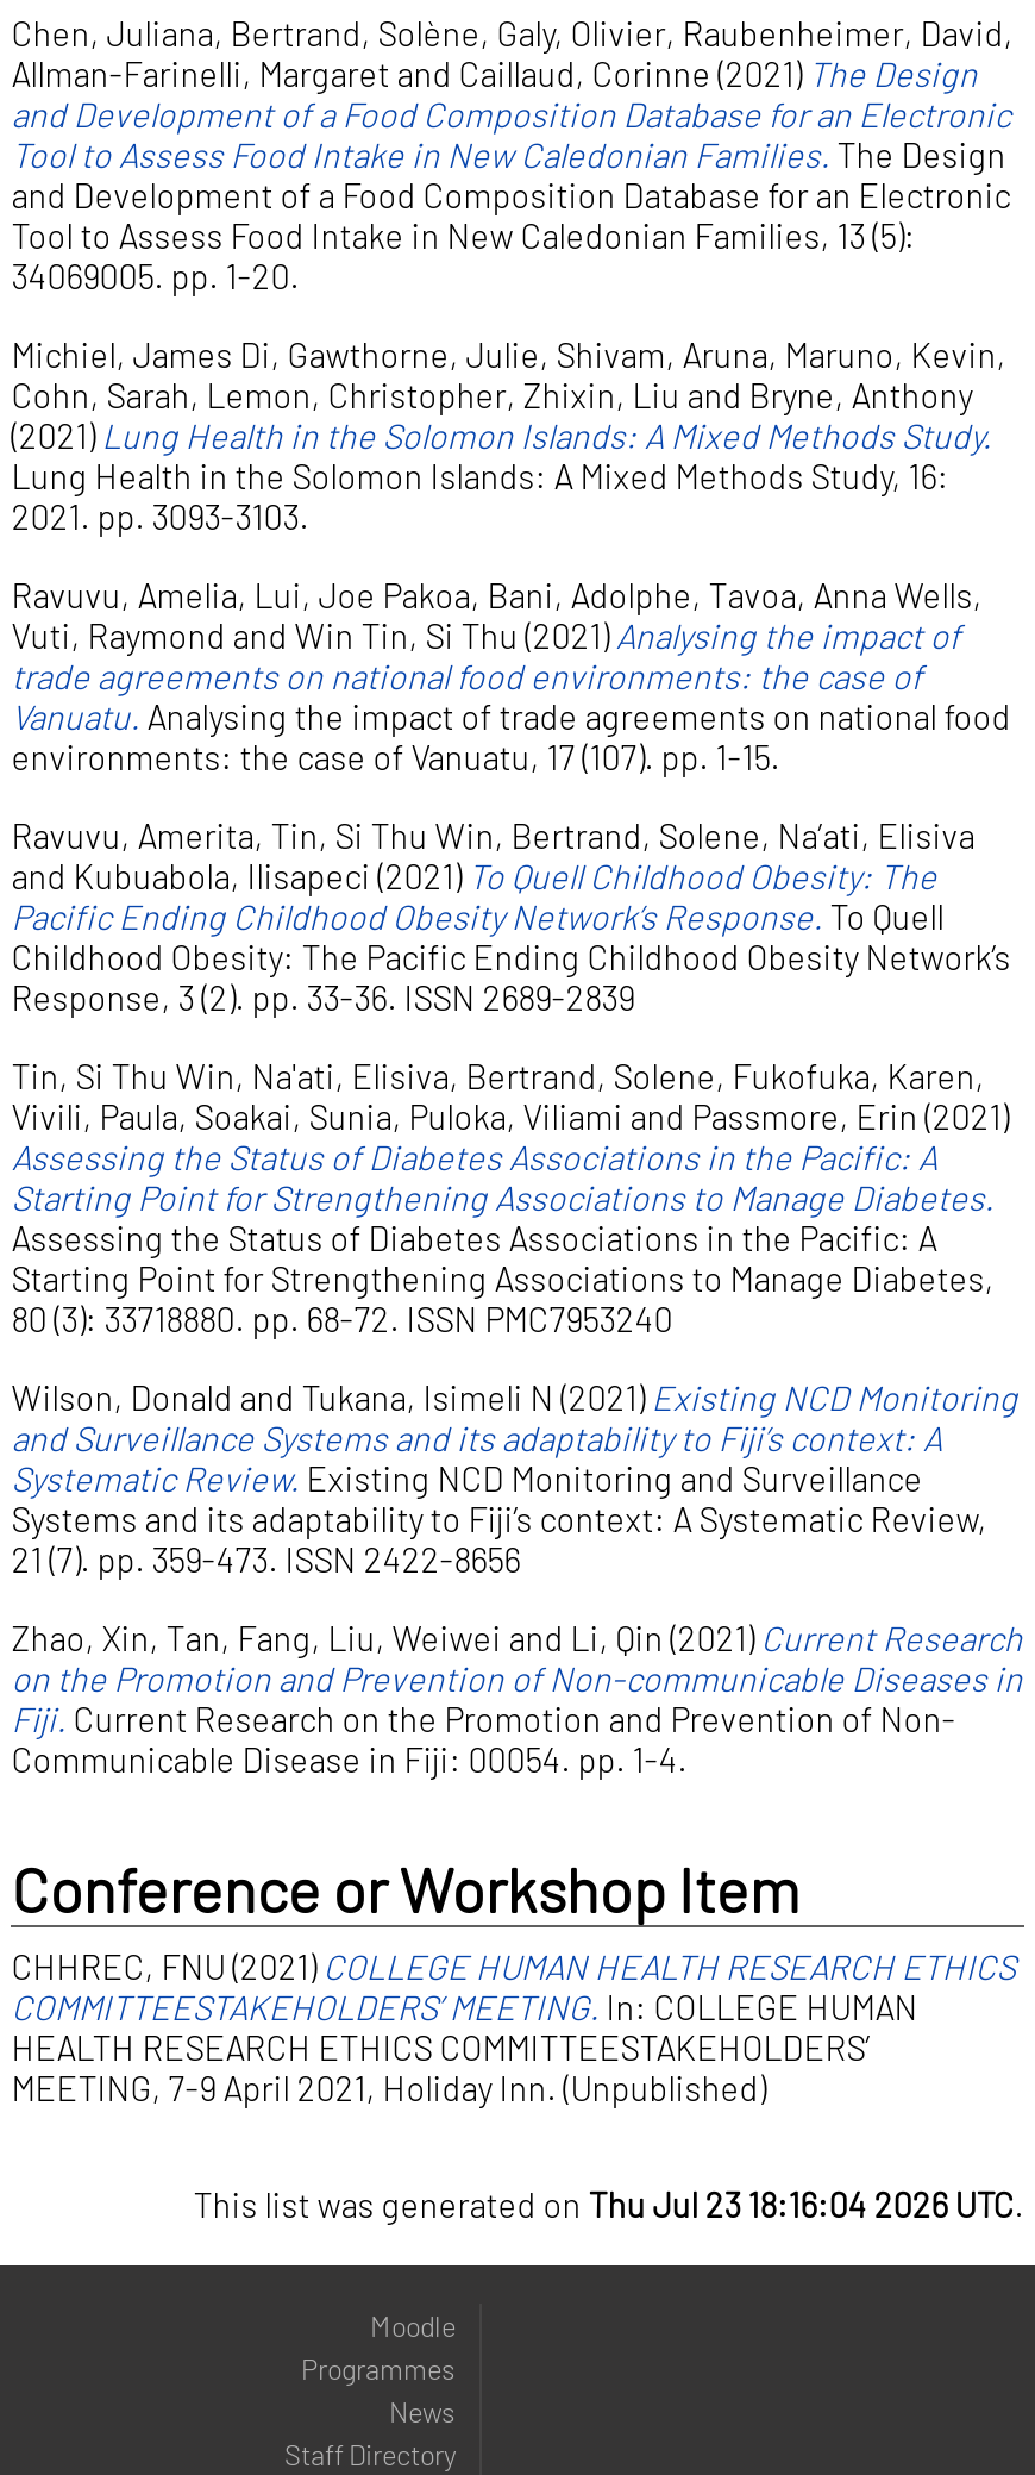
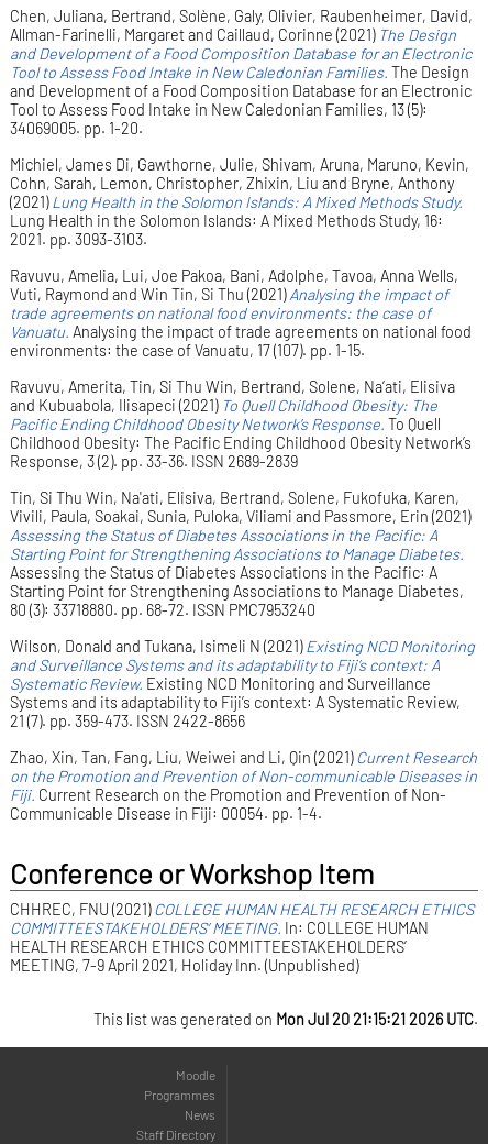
- This list was generated on Thu Jul 23 18:16:04 2026 UTC.
+ This list was generated on Mon Jul 20 21:15:21 2026 UTC.
